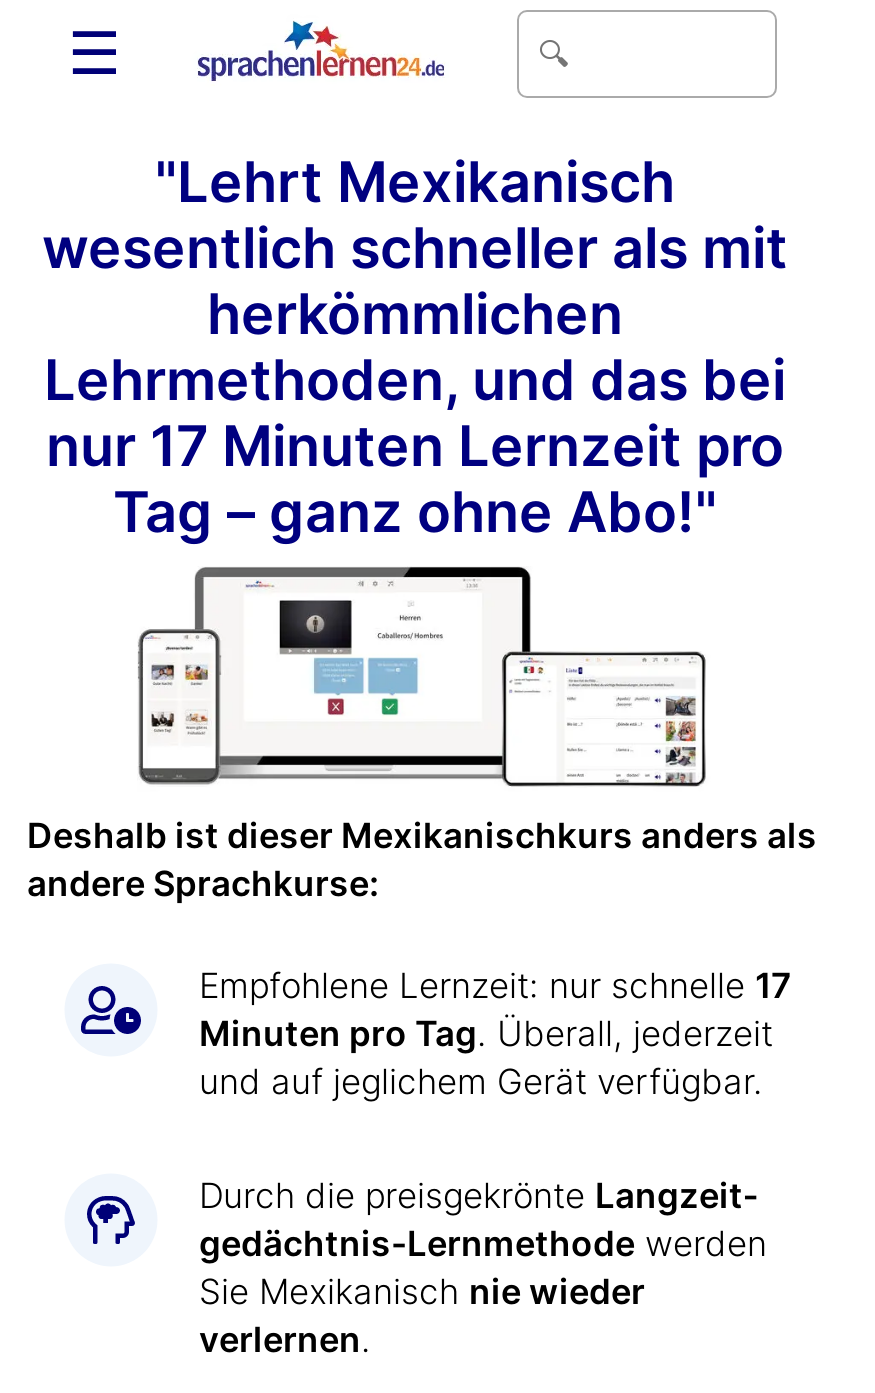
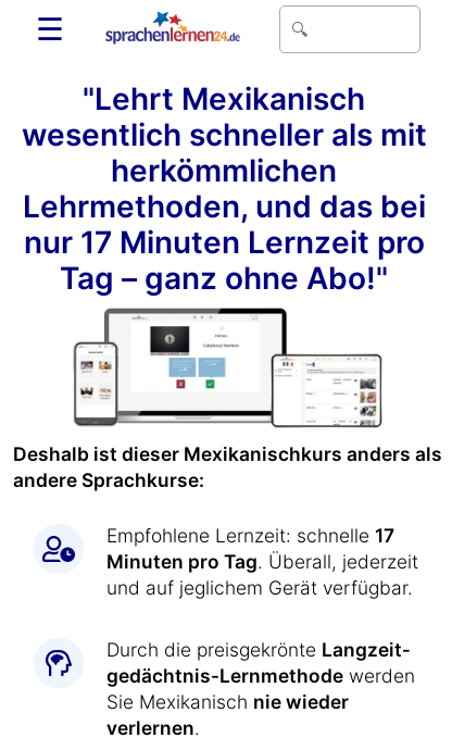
- Empfohlene Lernzeit: nur schnelle 17
+ Empfohlene Lernzeit: schnelle 17
